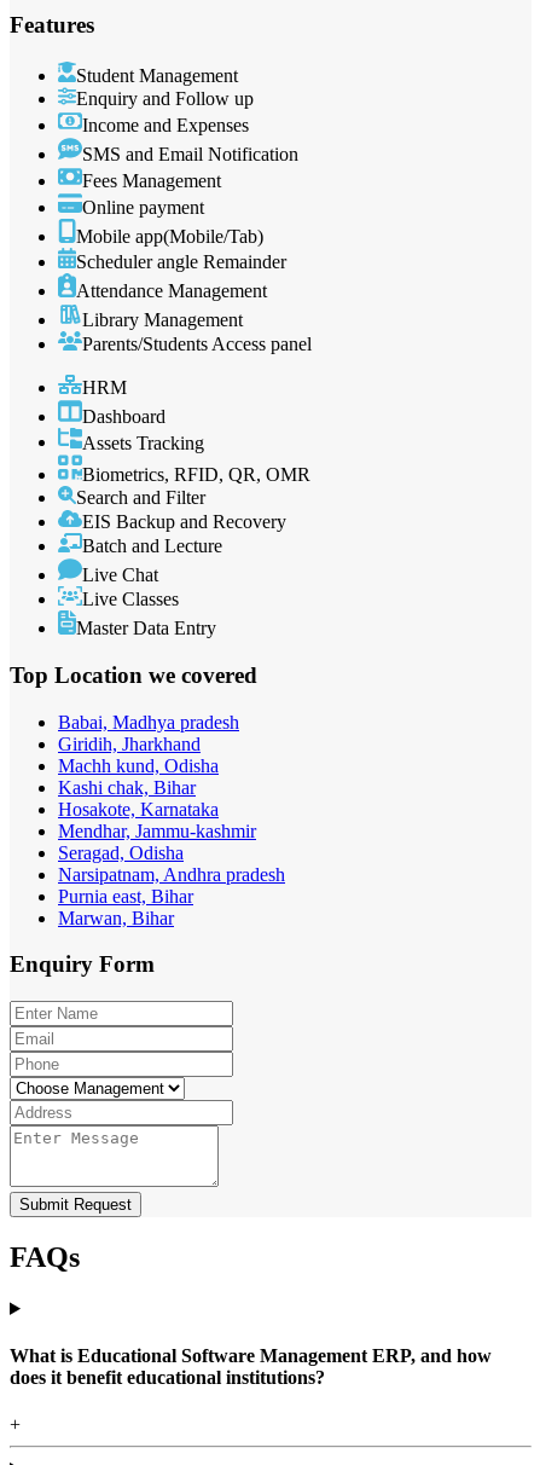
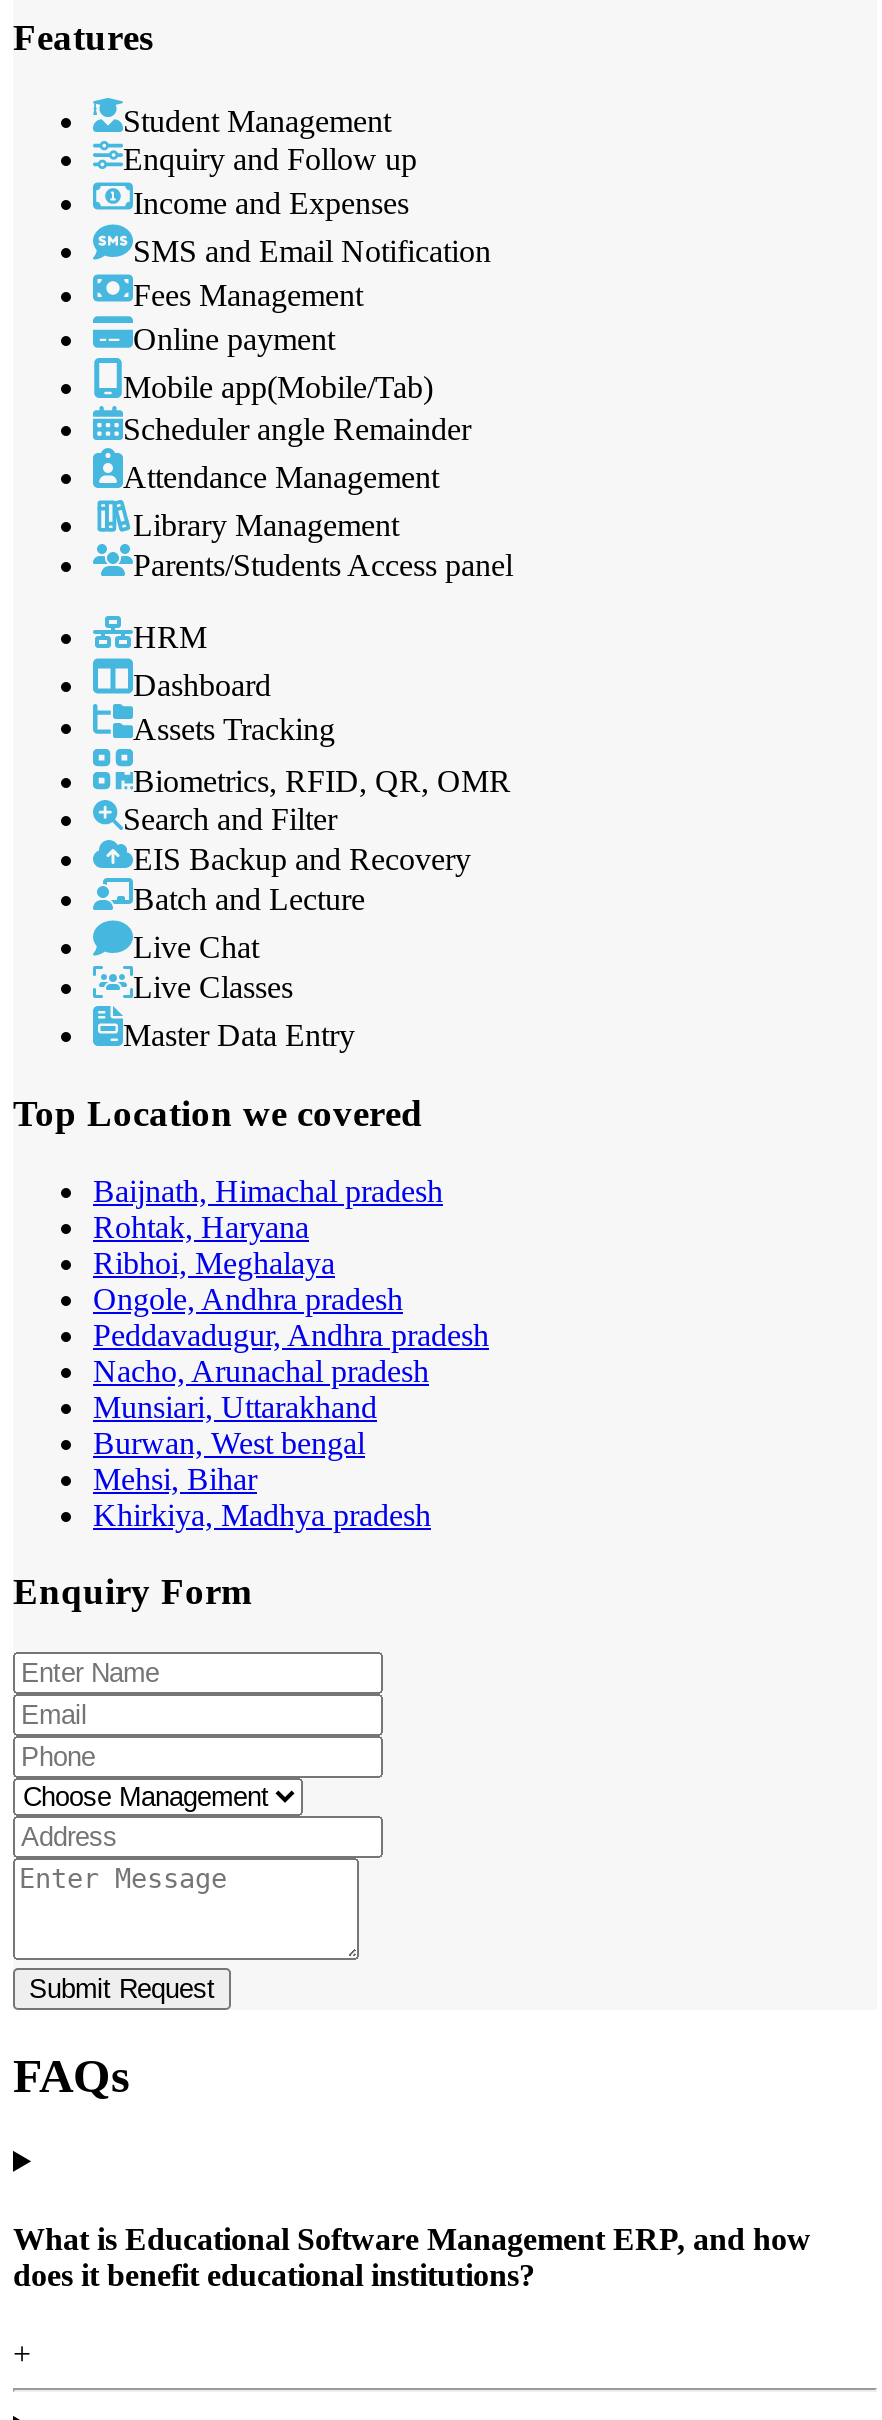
- Babai, Madhya pradesh
- Giridih, Jharkhand
- Machh kund, Odisha
- Kashi chak, Bihar
- Hosakote, Karnataka
- Mendhar, Jammu-kashmir
- Seragad, Odisha
- Narsipatnam, Andhra pradesh
- Purnia east, Bihar
- Marwan, Bihar
+ Baijnath, Himachal pradesh
+ Rohtak, Haryana
+ Ribhoi, Meghalaya
+ Ongole, Andhra pradesh
+ Peddavadugur, Andhra pradesh
+ Nacho, Arunachal pradesh
+ Munsiari, Uttarakhand
+ Burwan, West bengal
+ Mehsi, Bihar
+ Khirkiya, Madhya pradesh
